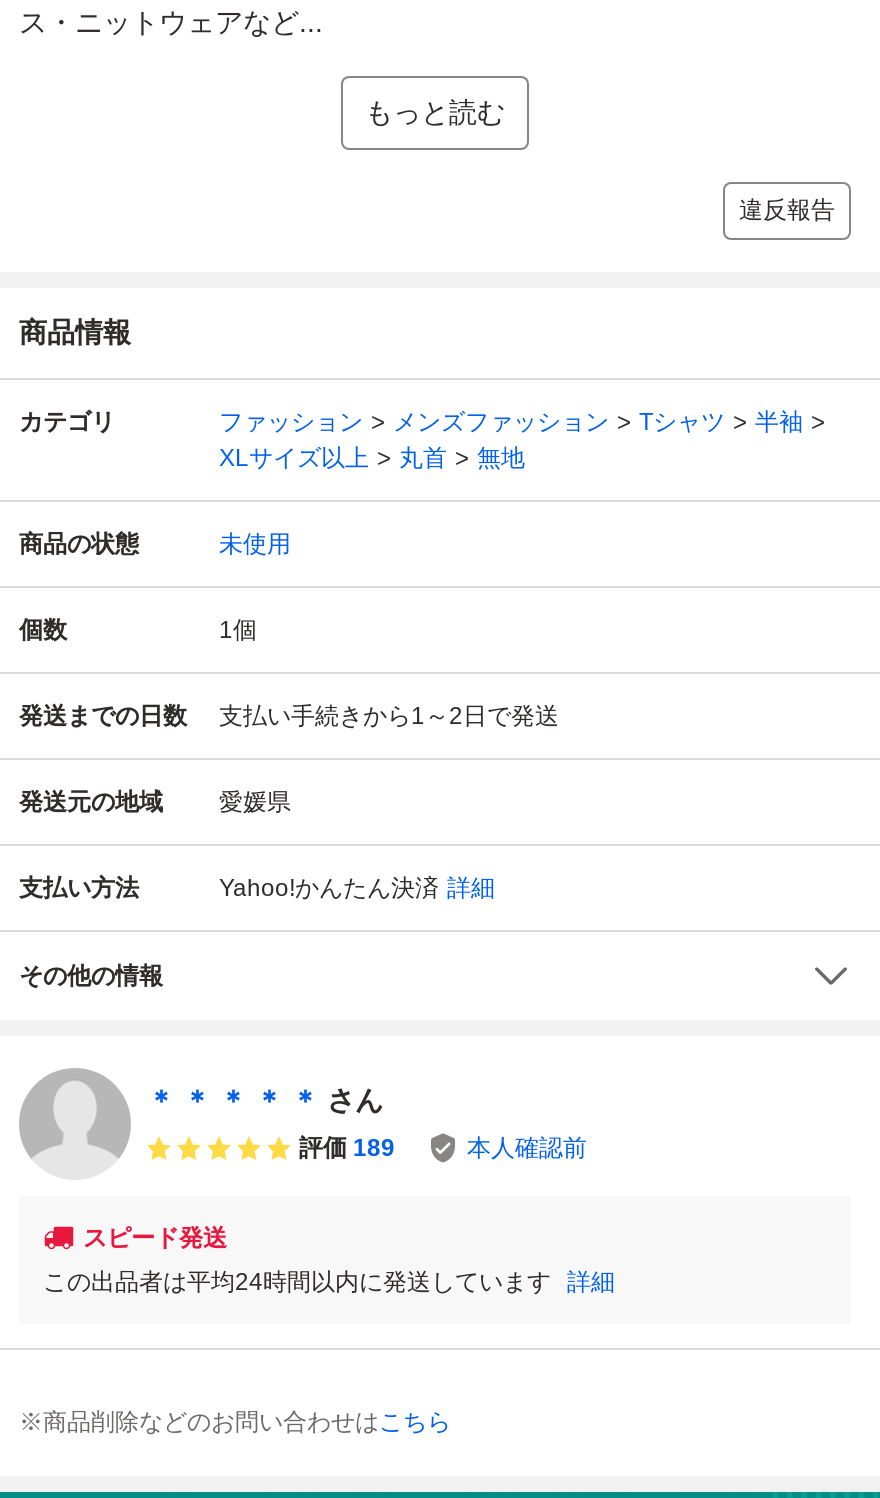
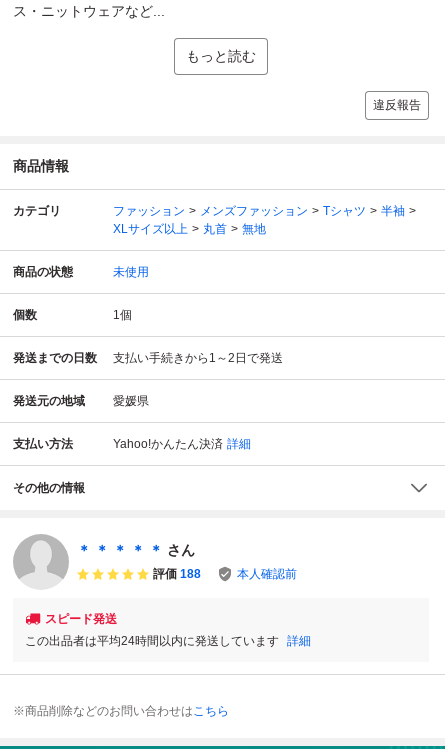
- 評価 189
+ 評価 188
